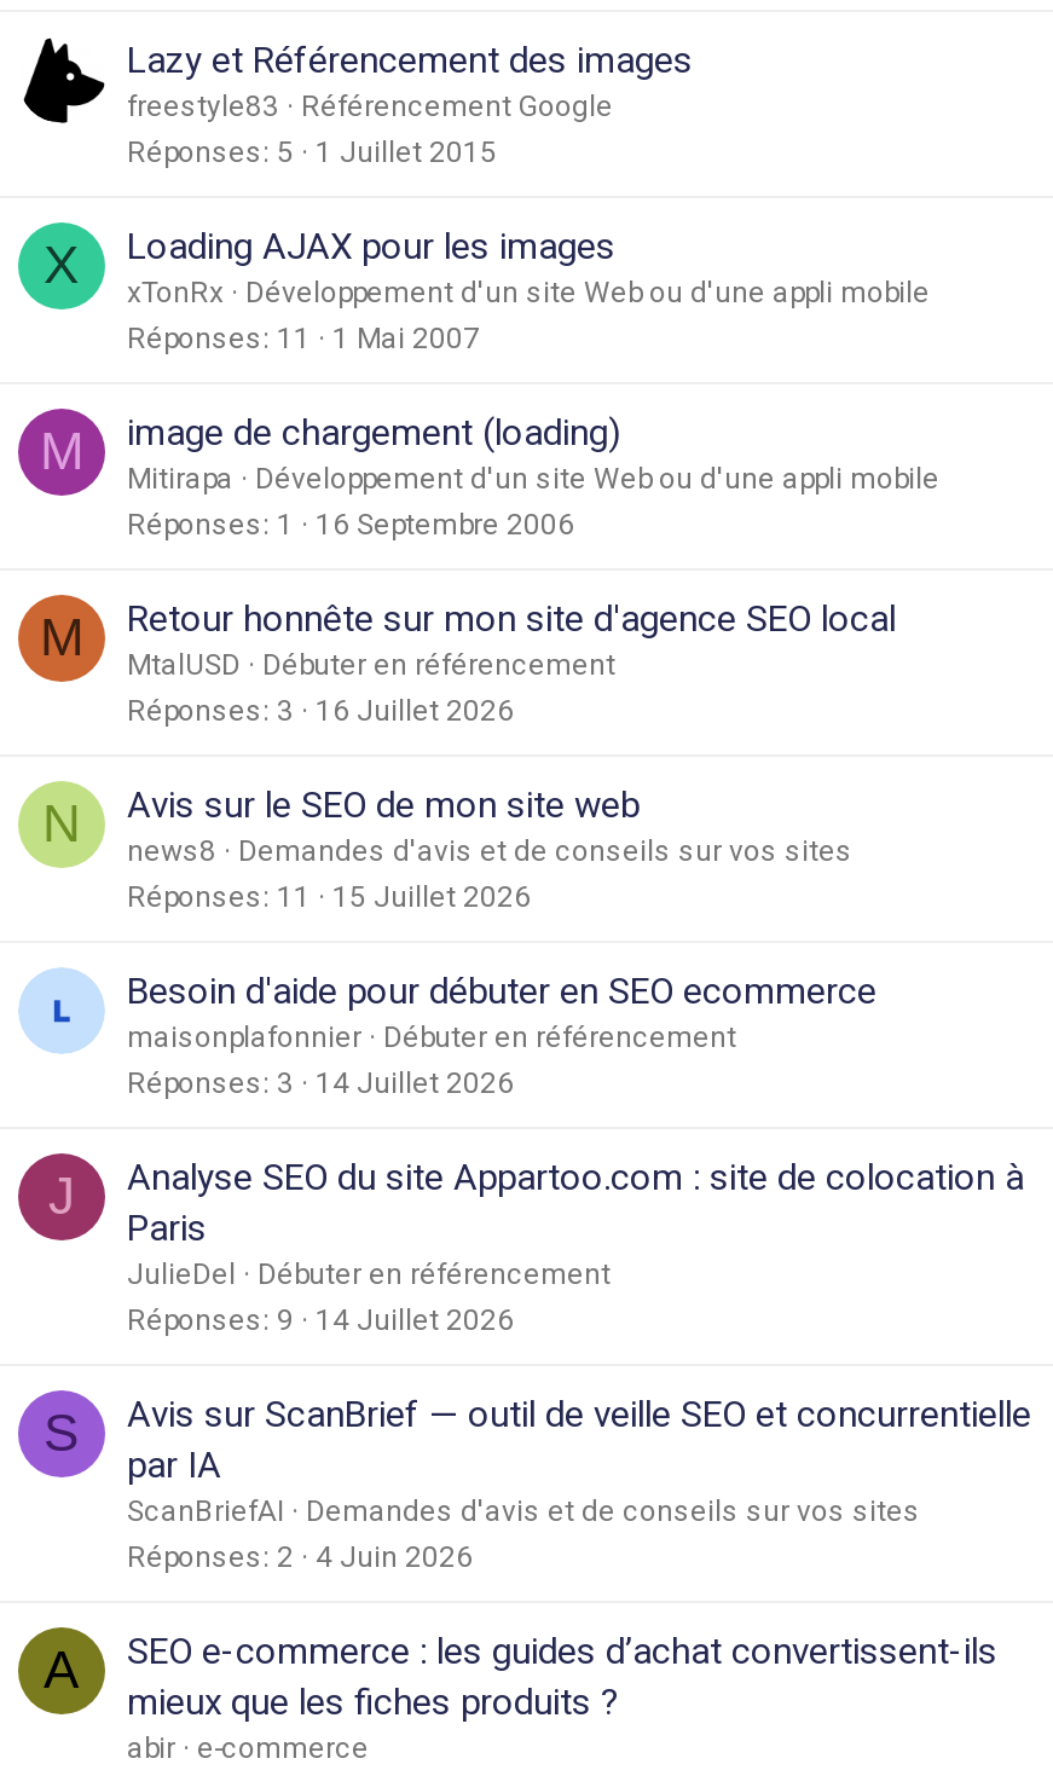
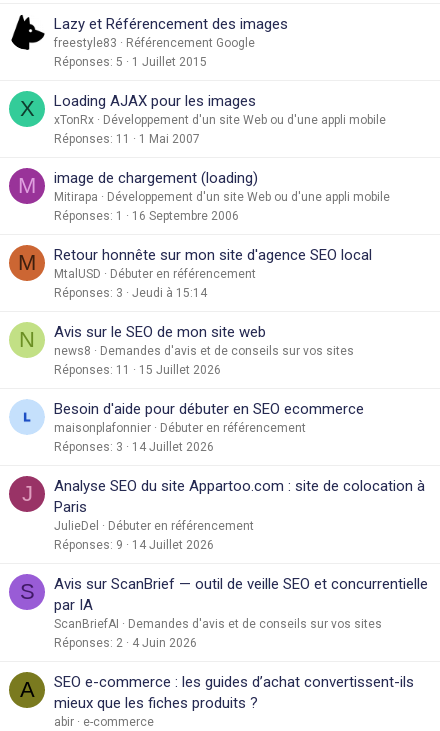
- Réponses 3 16 Juillet 2026
+ Réponses 3 Jeudi à 15:14
